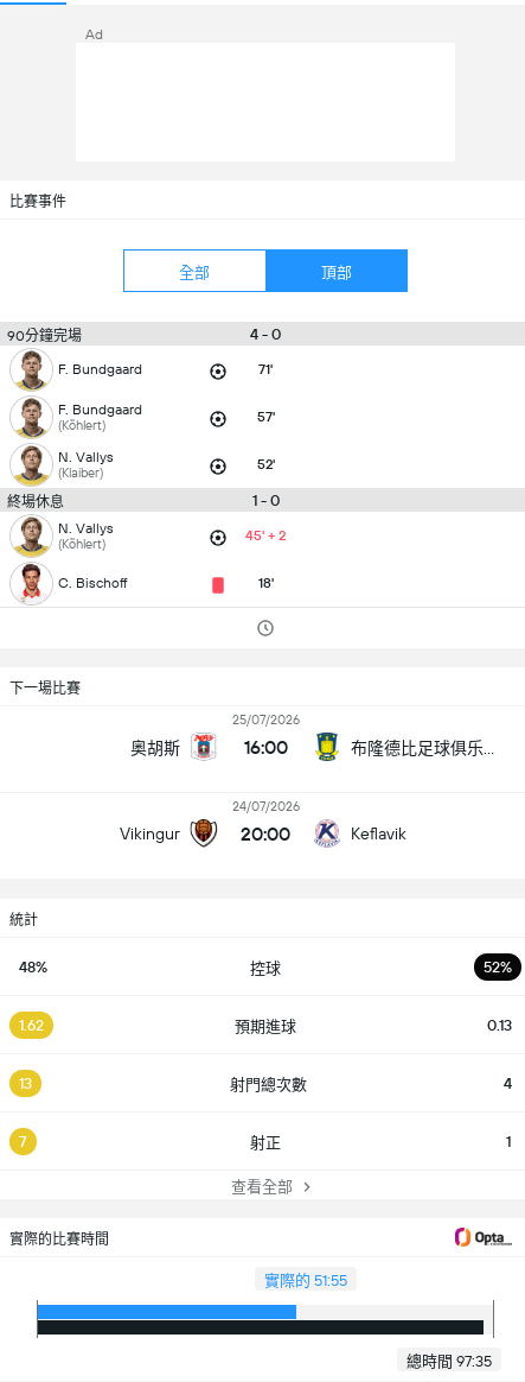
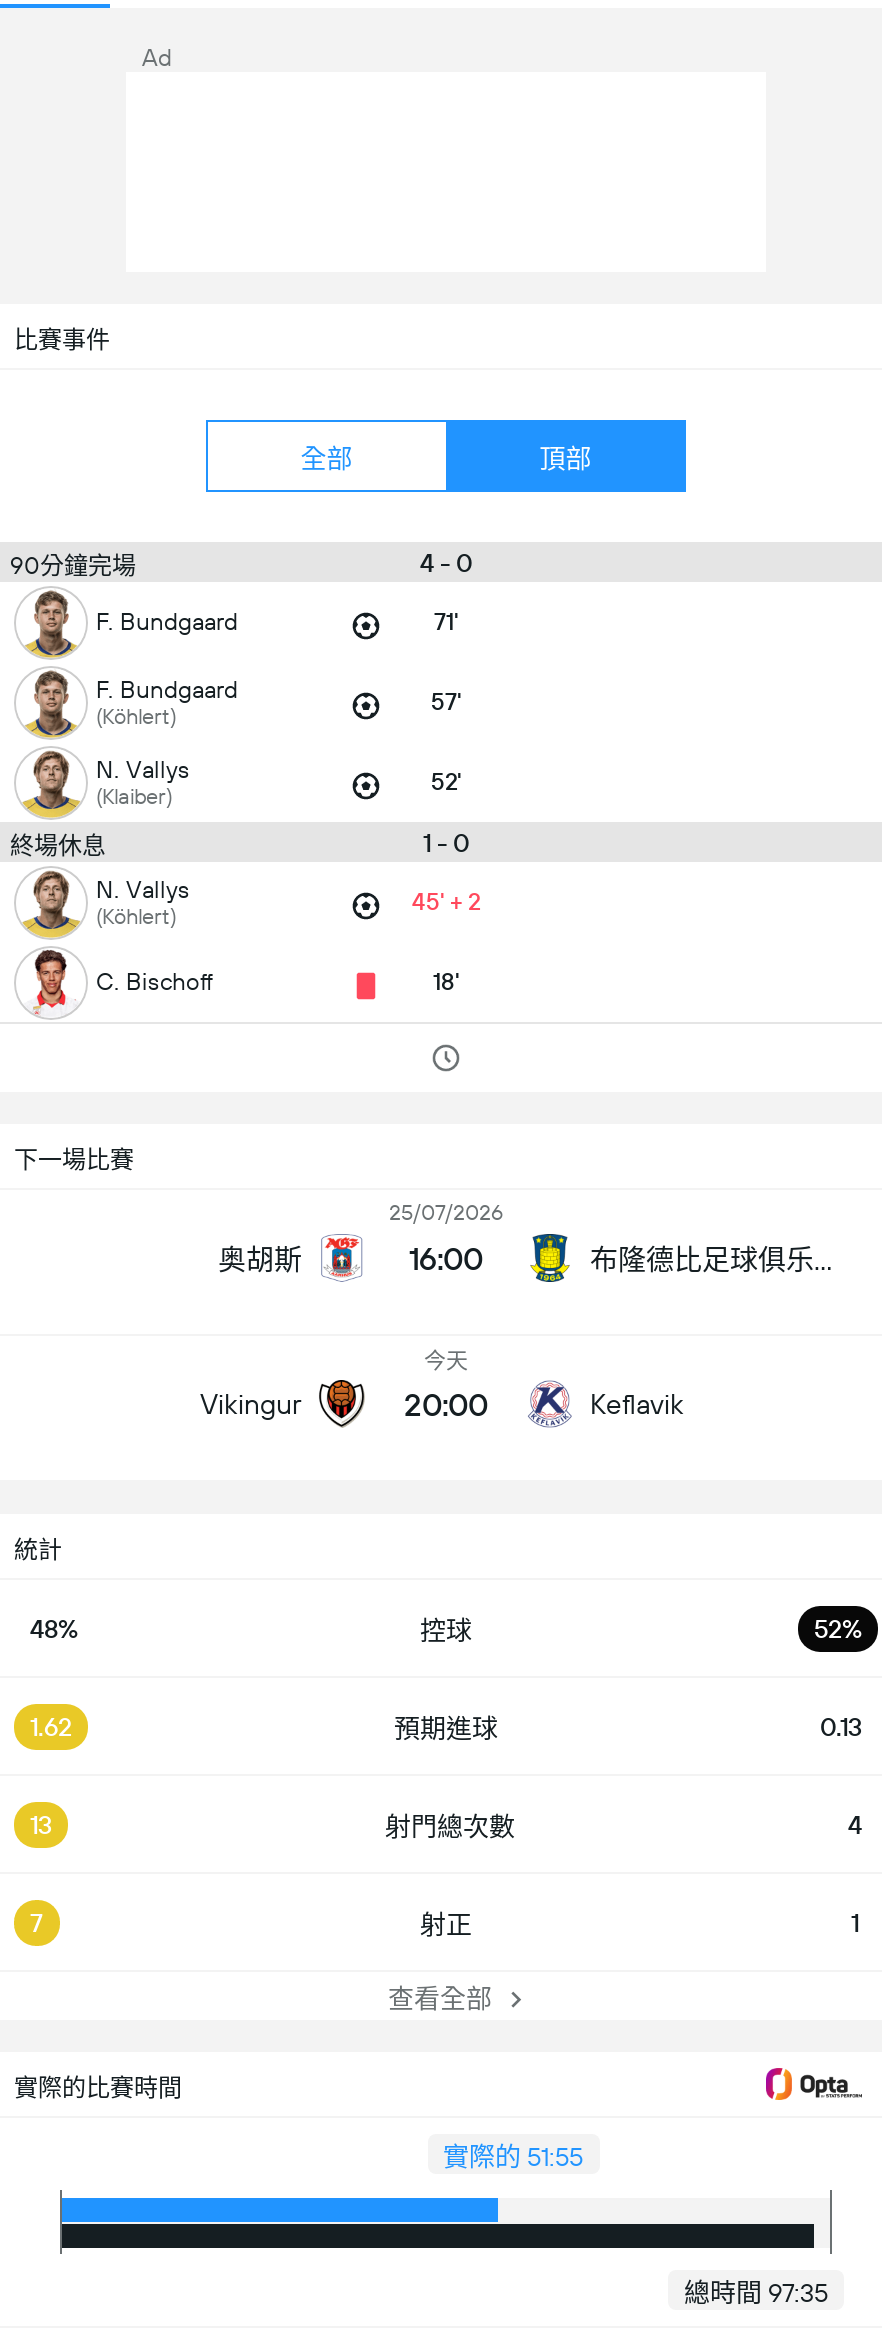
- 24/07/2026
+ 今天
